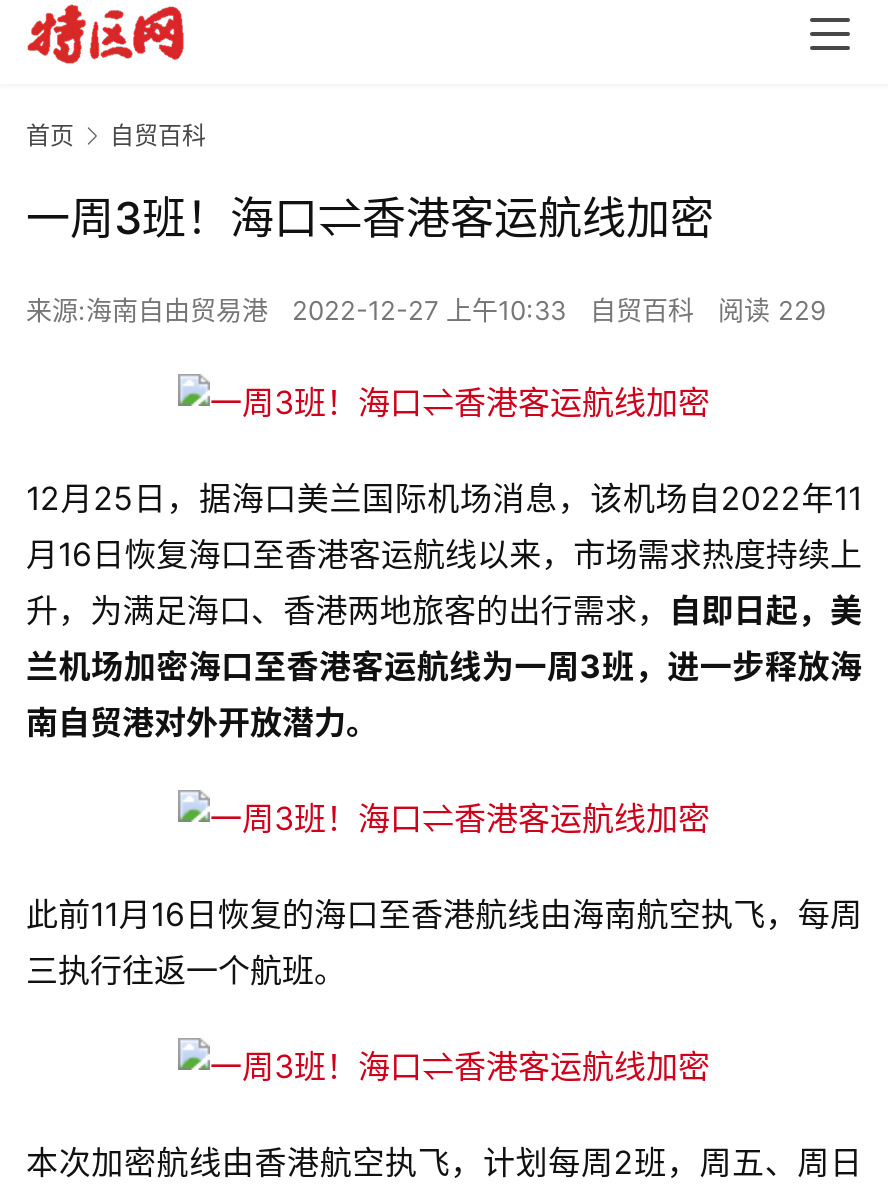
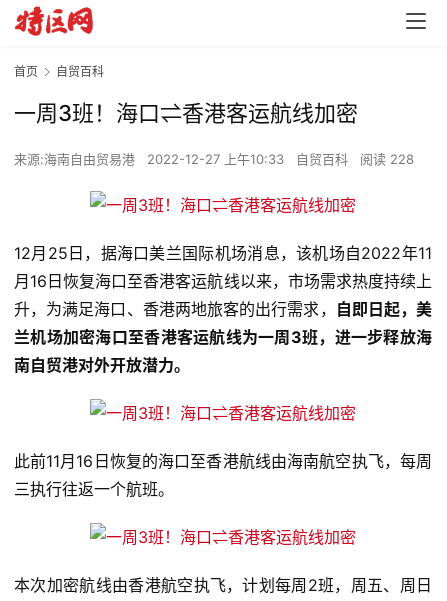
- 来源:海南自由贸易港 2022-12-27 上午10:33 自贸百科 阅读 229
+ 来源:海南自由贸易港 2022-12-27 上午10:33 自贸百科 阅读 228
